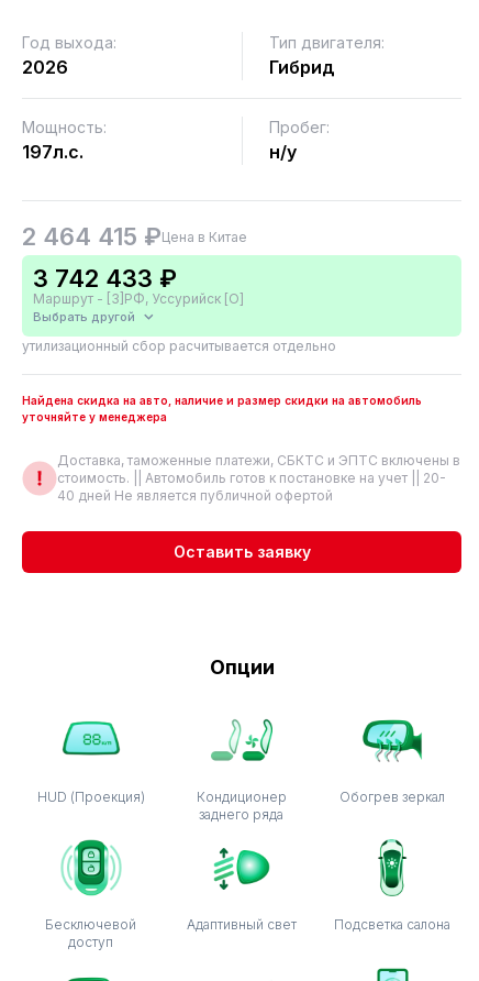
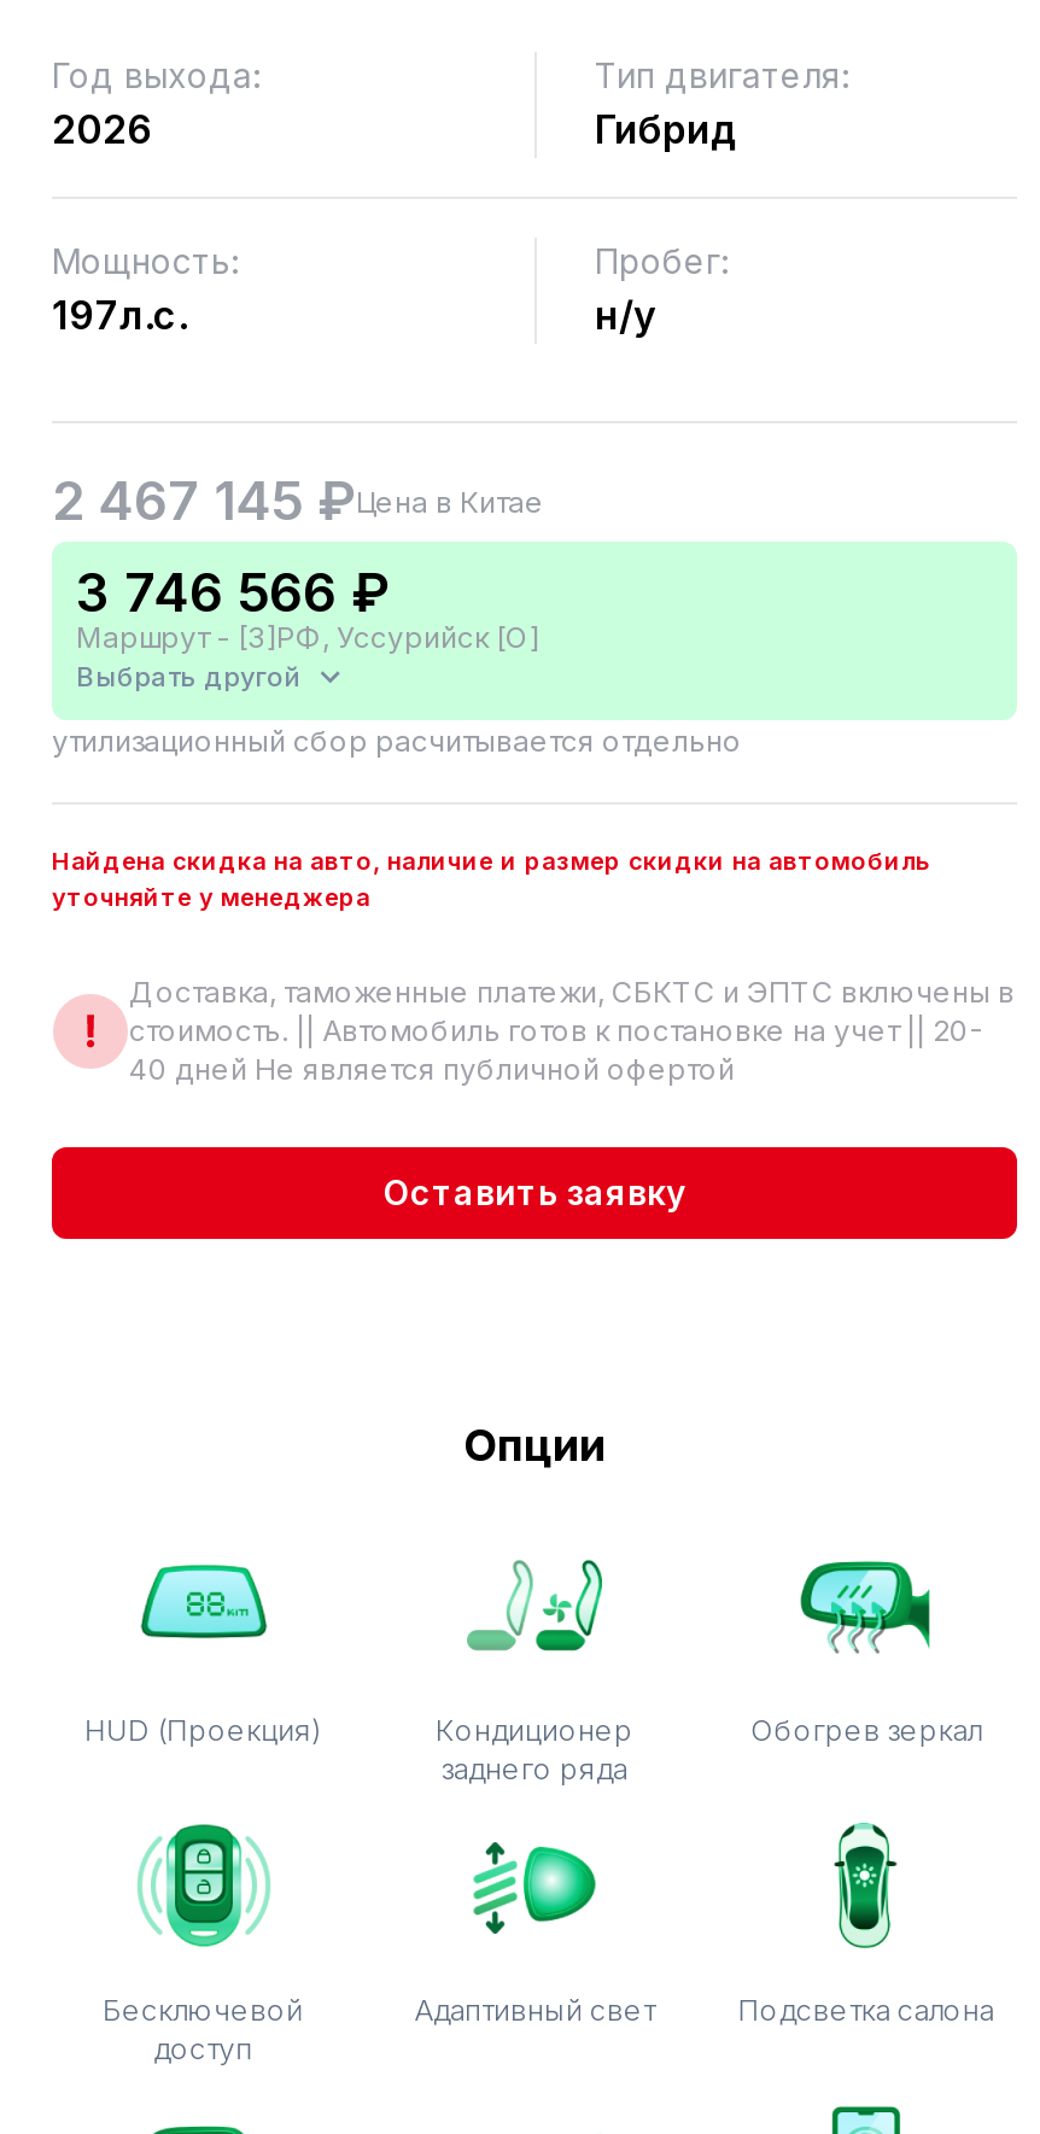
- 2 464 415 ₽Цена в Китае
+ 2 467 145 ₽Цена в Китае

- 3 742 433 ₽
+ 3 746 566 ₽
